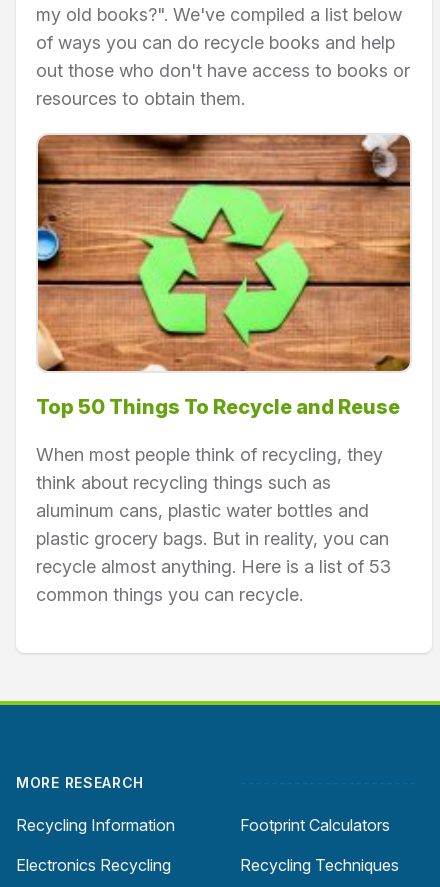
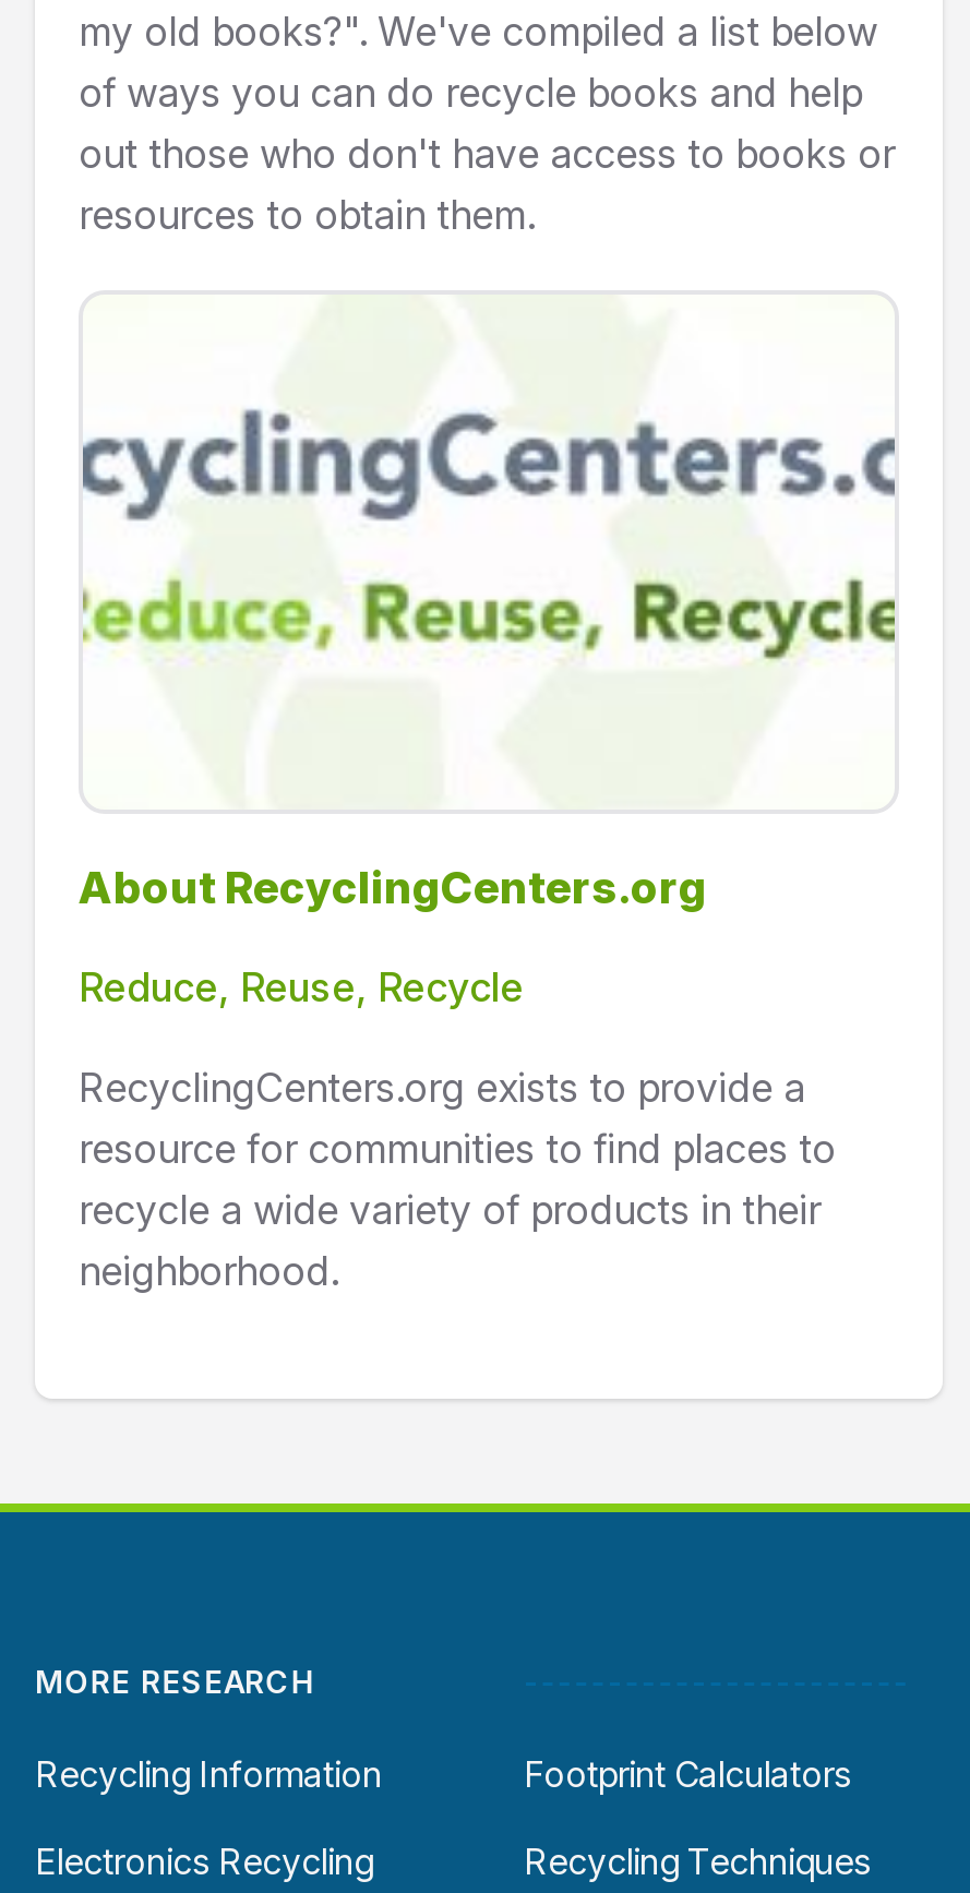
- [image]
- Top 50 Things To Recycle and Reuse
- When most people think of recycling, they
- think about recycling things such as
- aluminum cans, plastic water bottles and
- plastic grocery bags. But in reality, you can
- recycle almost anything. Here is a list of 53
- common things you can recycle.
+ [image]
+ About RecyclingCenters.org
+ Reduce, Reuse, Recycle
+ RecyclingCenters.org exists to provide a
+ resource for communities to find places to
+ recycle a wide variety of products in their
+ neighborhood.
